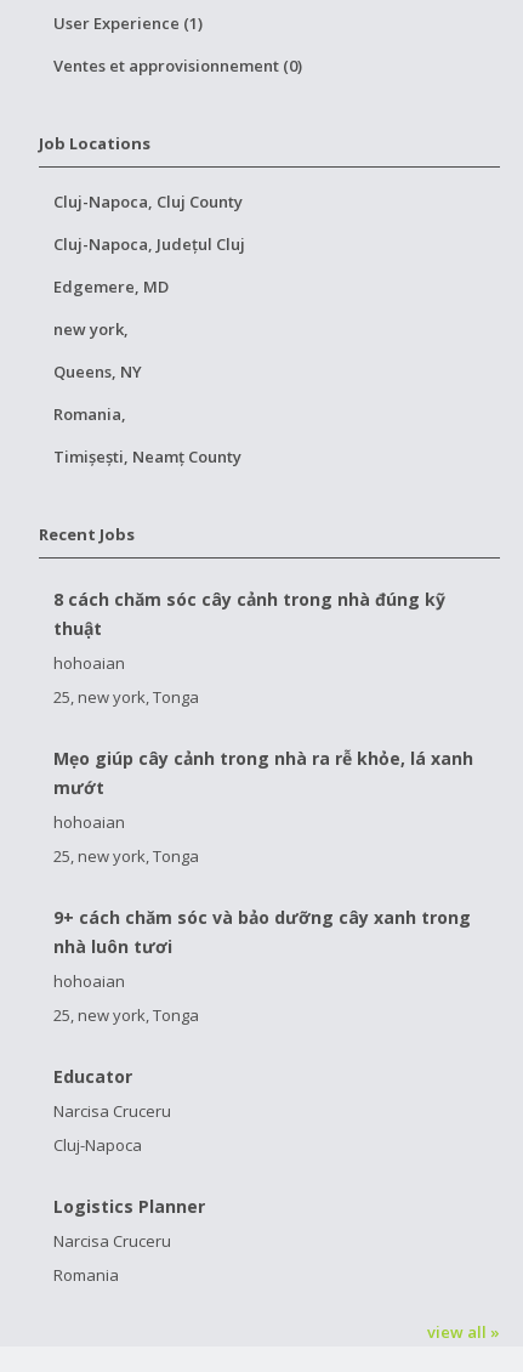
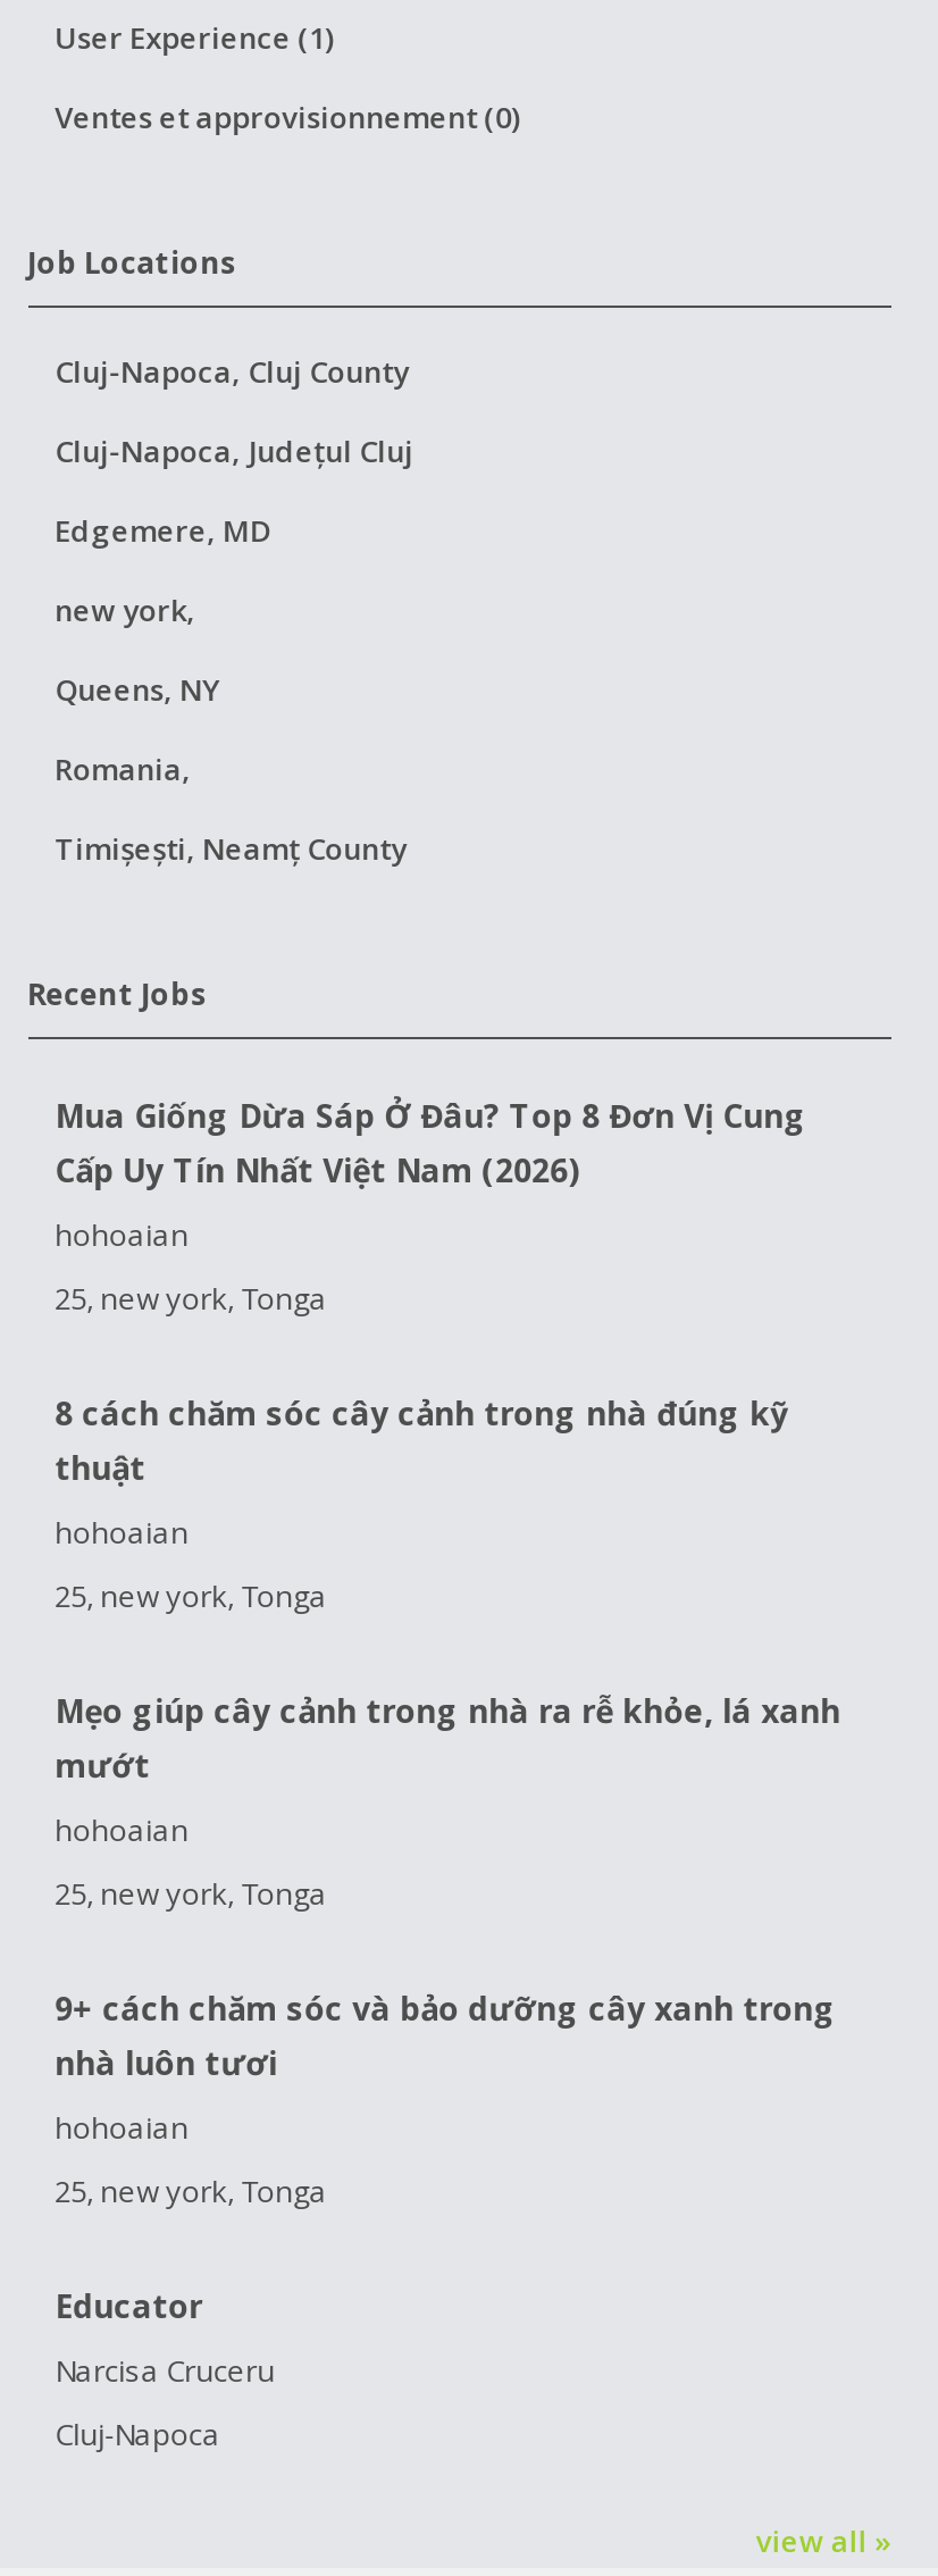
+ Mua Giống Dừa Sáp Ở Đâu? Top 8 Đơn Vị Cung
+ Cấp Uy Tín Nhất Việt Nam (2026)
+ hohoaian
+ 25, new york, Tonga

moved down: 8 cách chăm sóc cây cảnh trong nhà đúng kỹ | thuật | hohoaian | ... | Narcisa Cruceru | Cluj-Napoca

- Logistics Planner
- Narcisa Cruceru
- Romania
